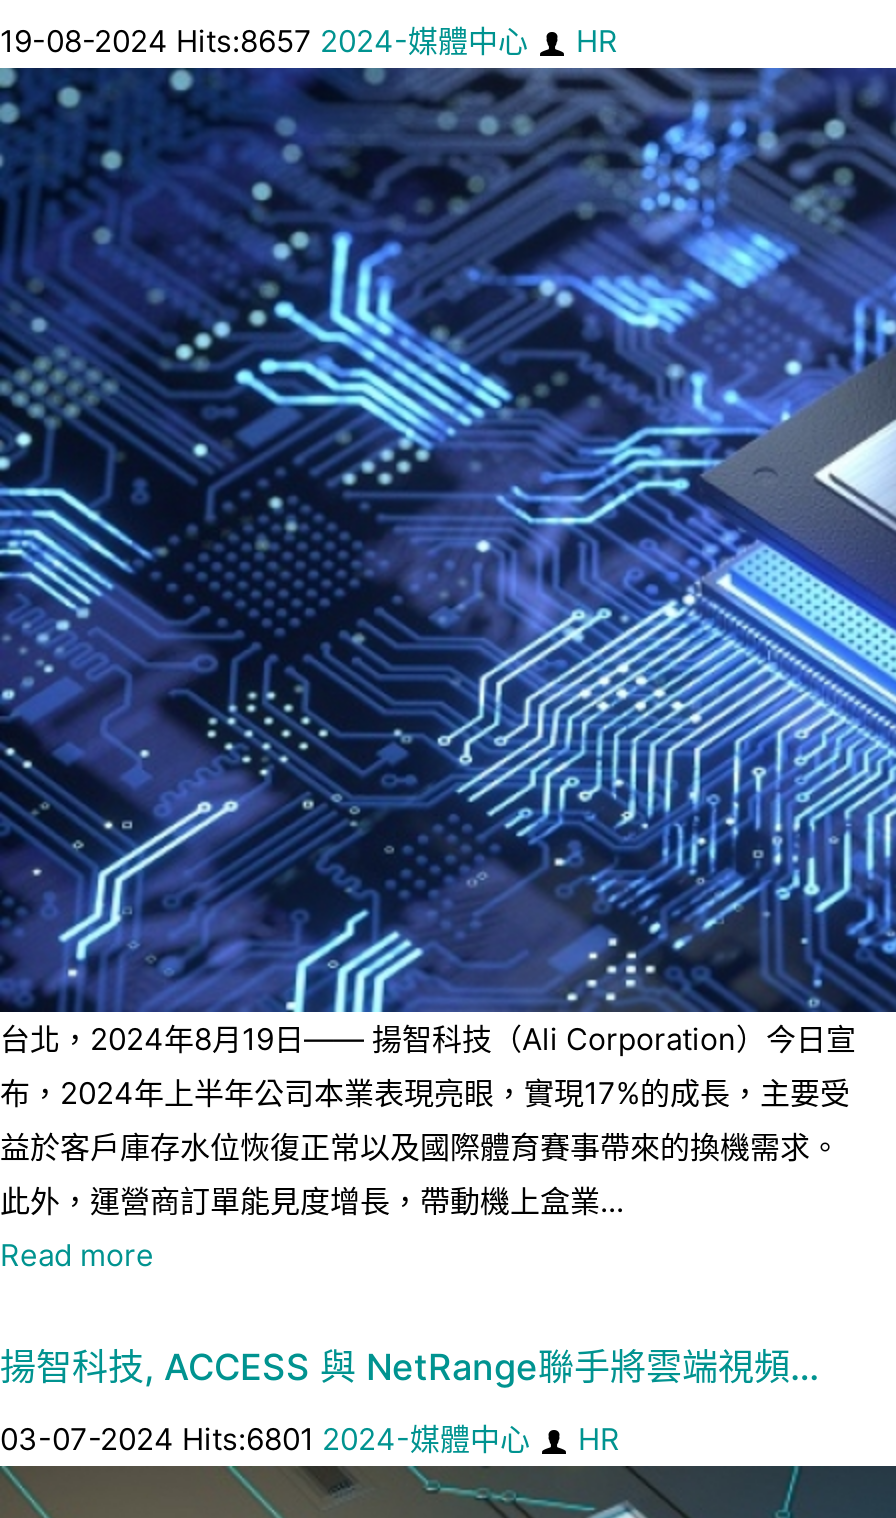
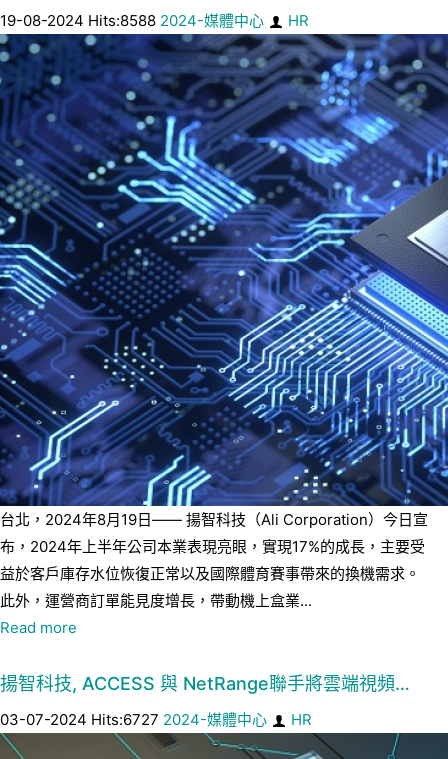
- 19-08-2024 Hits:8657 2024-媒體中心
+ 19-08-2024 Hits:8588 2024-媒體中心

- 03-07-2024 Hits:6801 2024-媒體中心
+ 03-07-2024 Hits:6727 2024-媒體中心
